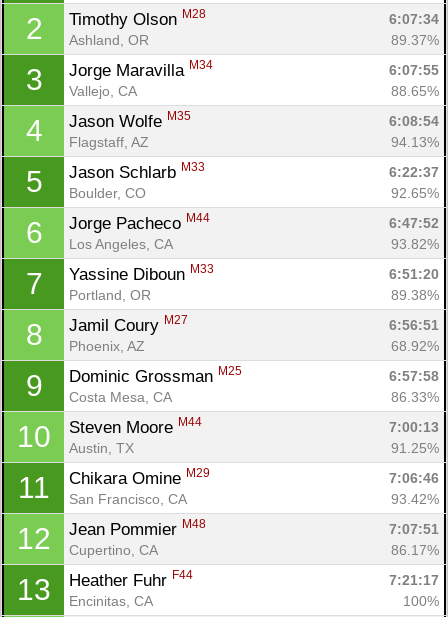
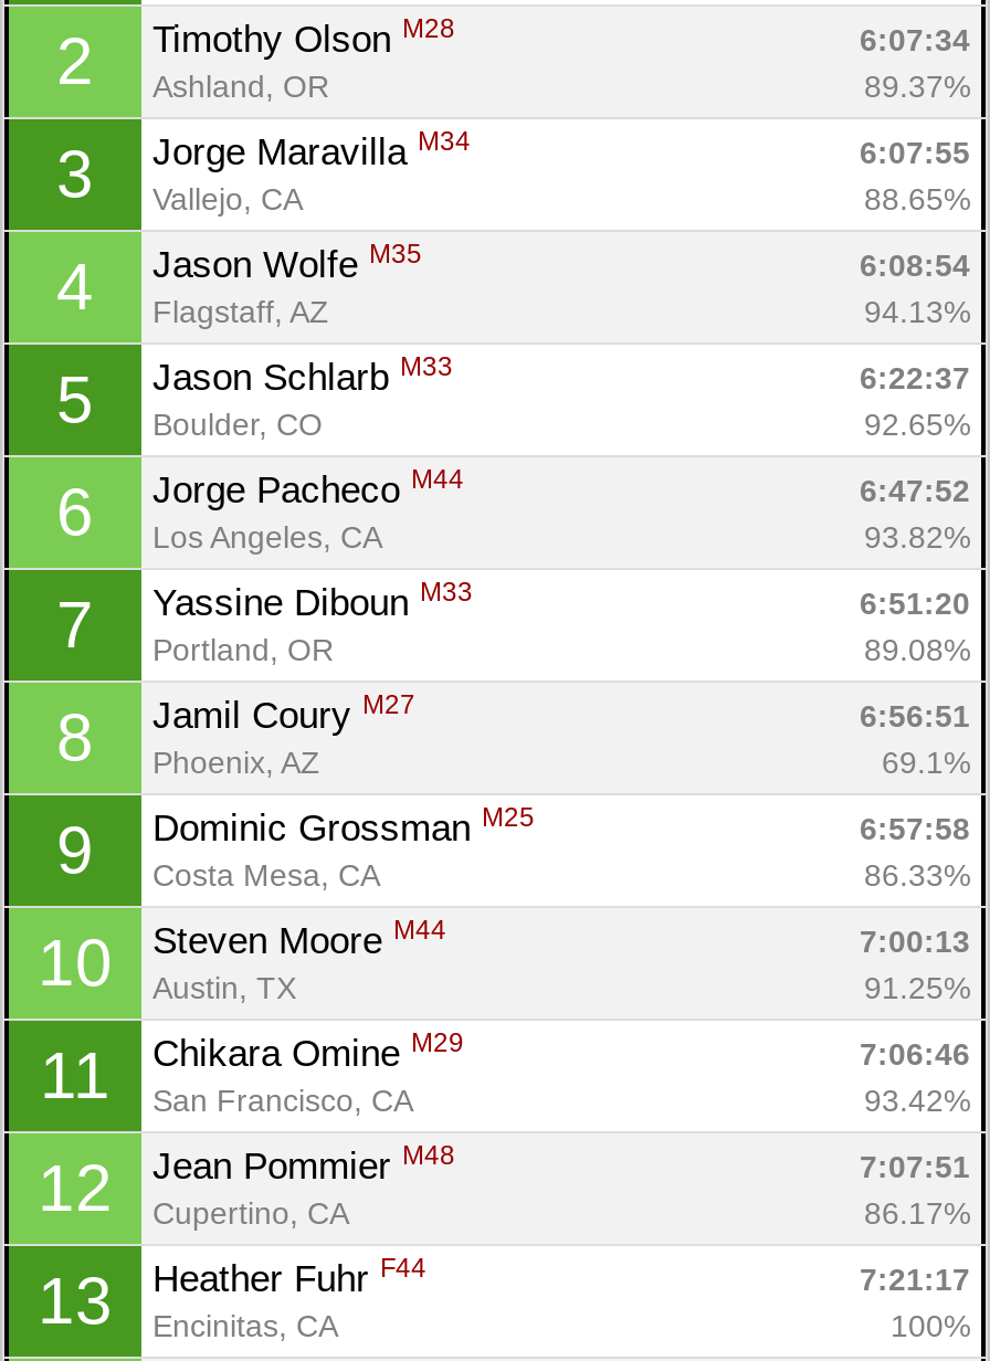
- 89.38%
+ 89.08%

- 68.92%
+ 69.1%
